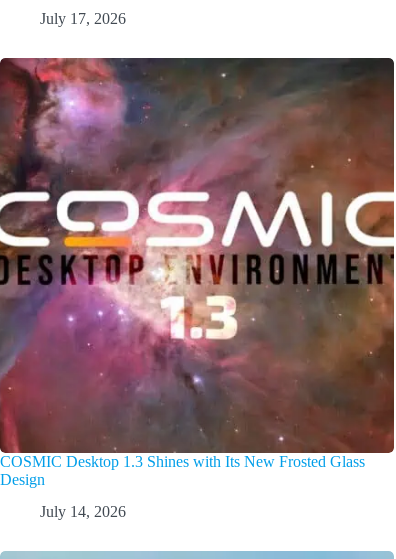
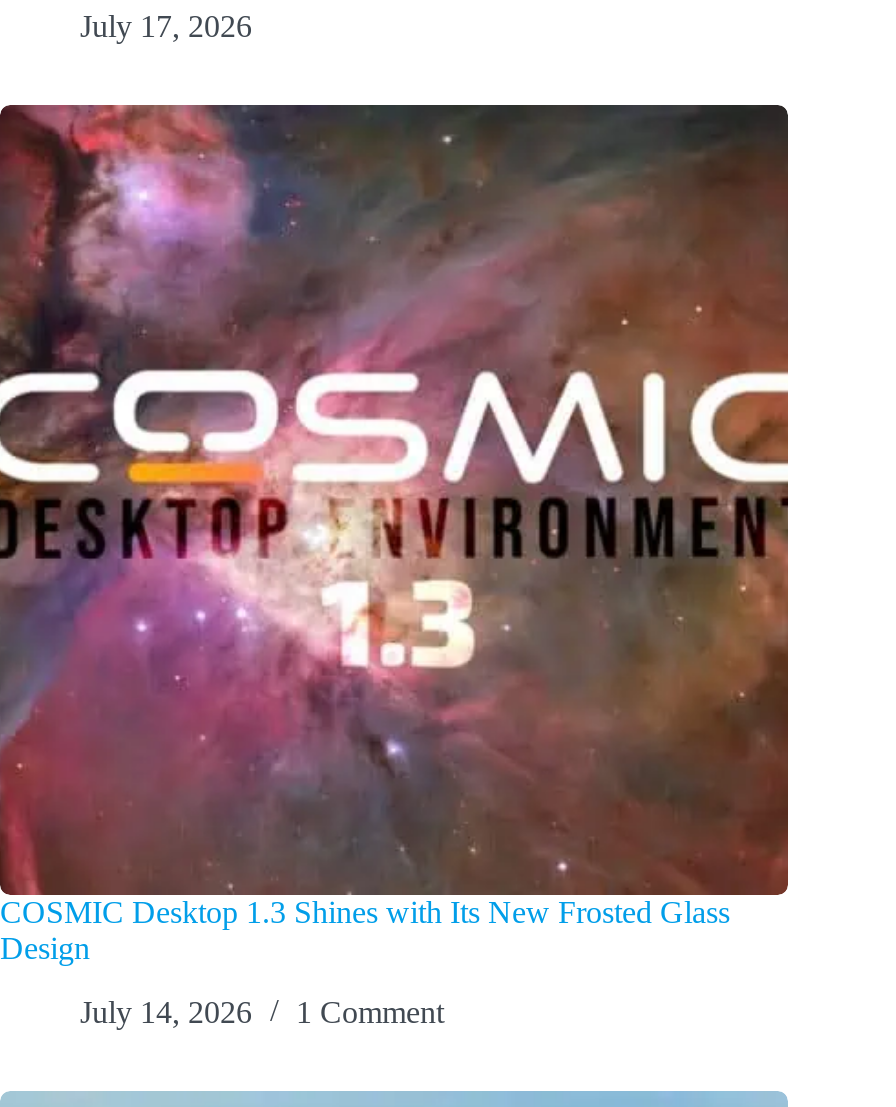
+ 1 Comment
